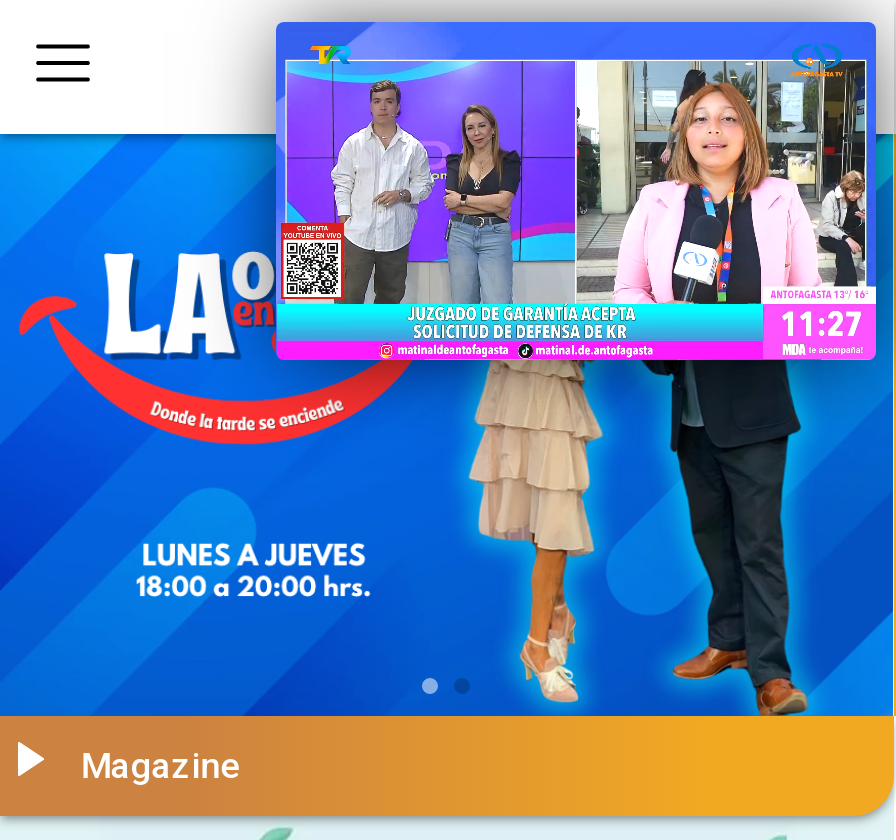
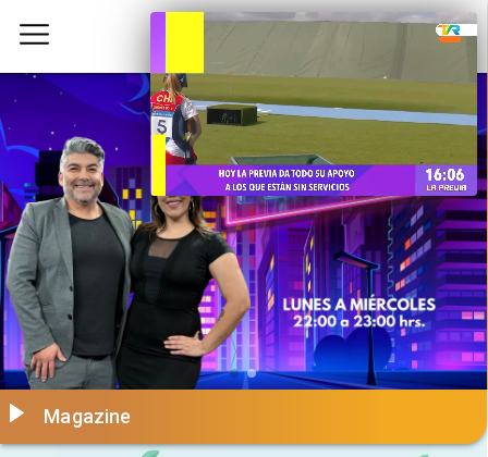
- [image]
+ [image]
